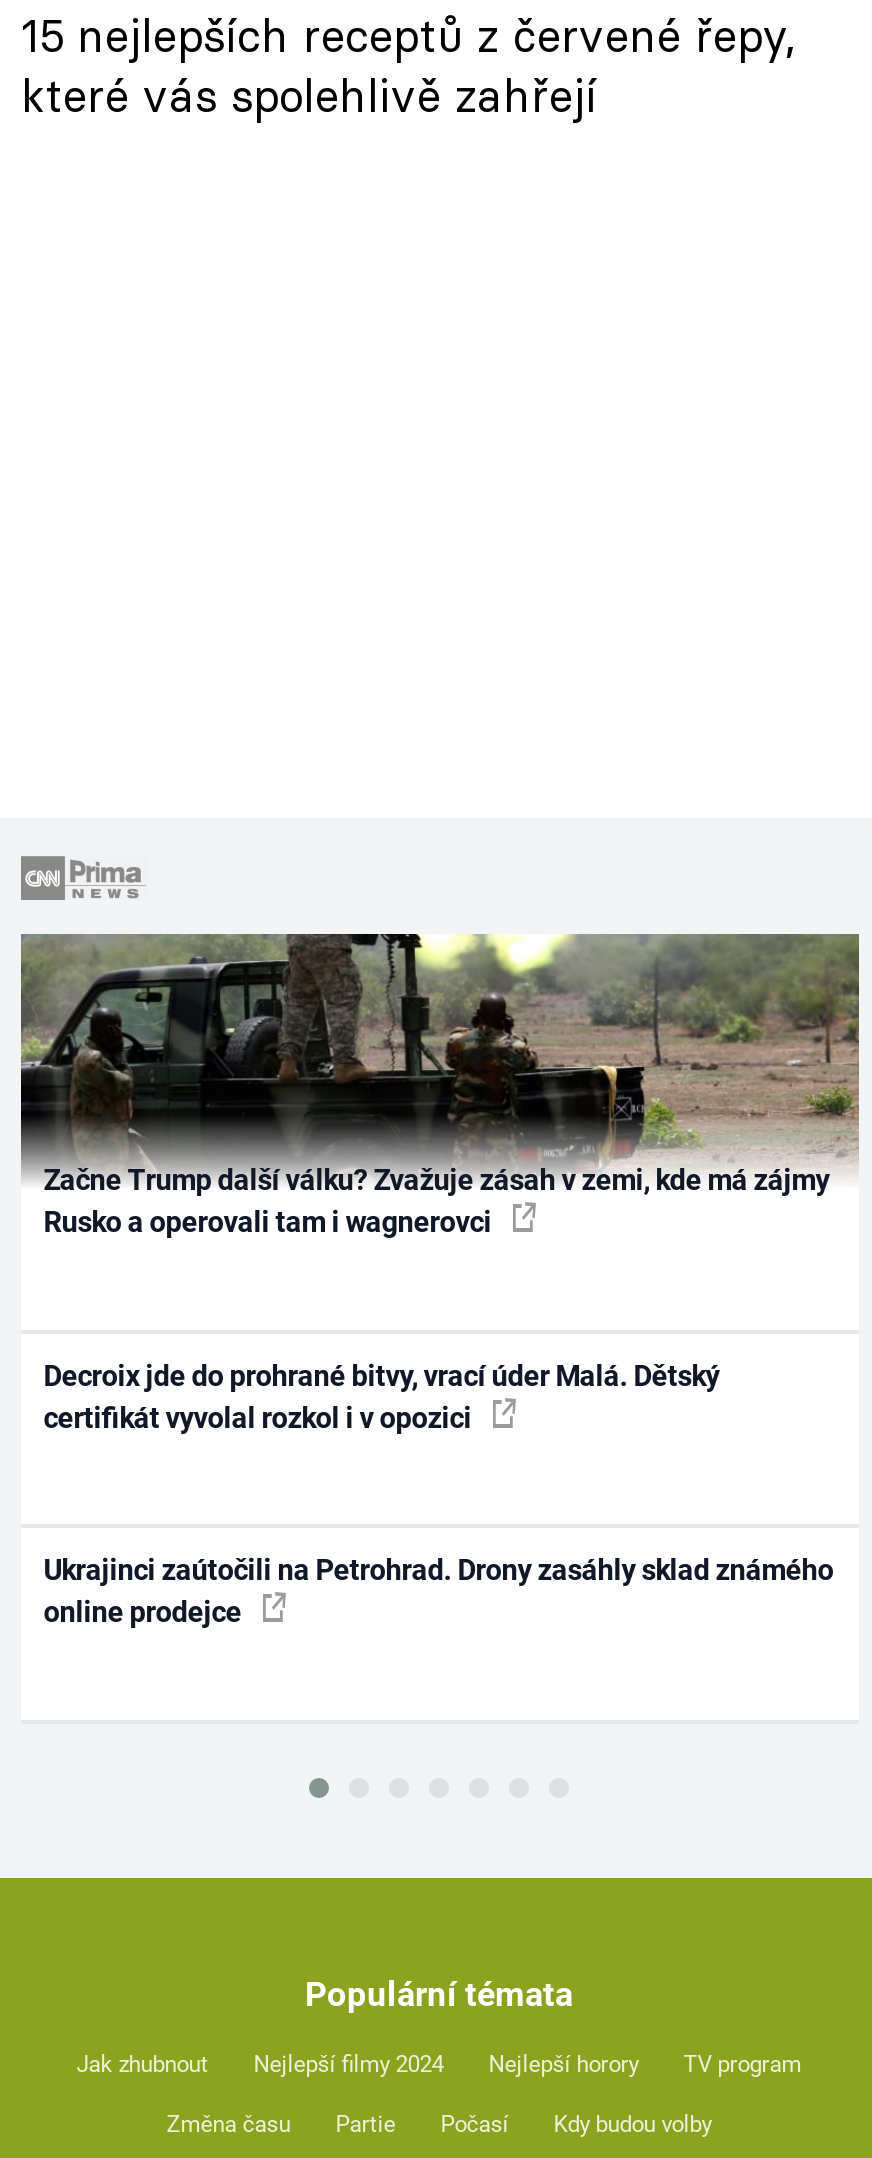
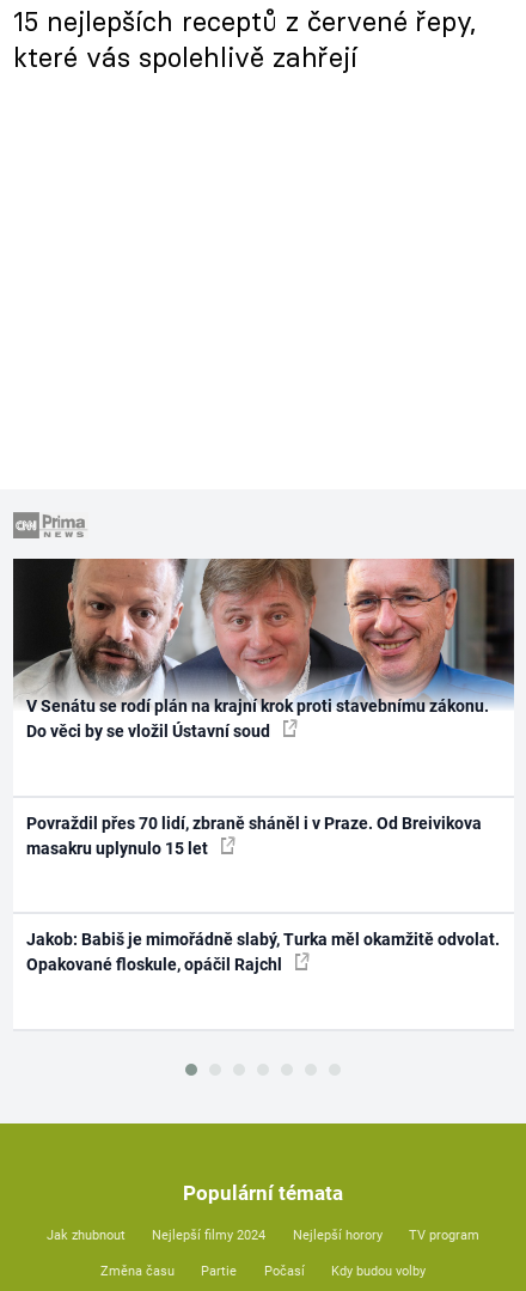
- [image]
- Začne Trump další válku? Zvažuje zásah v zemi, kde má zájmy
- Rusko a operovali tam i wagnerovci
+ [image]
+ V Senátu se rodí plán na krajní krok proti stavebnímu zákonu.
+ Do věci by se vložil Ústavní soud

- Decroix jde do prohrané bitvy, vrací úder Malá. Dětský
- certifikát vyvolal rozkol i v opozici
+ Povraždil přes 70 lidí, zbraně sháněl i v Praze. Od Breivikova
+ masakru uplynulo 15 let

- Ukrajinci zaútočili na Petrohrad. Drony zasáhly sklad známého
- online prodejce
+ Jakob: Babiš je mimořádně slabý, Turka měl okamžitě odvolat.
+ Opakované floskule, opáčil Rajchl
